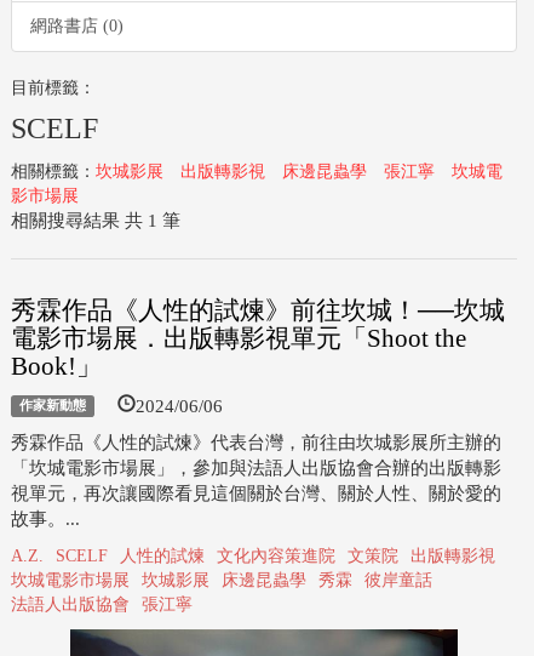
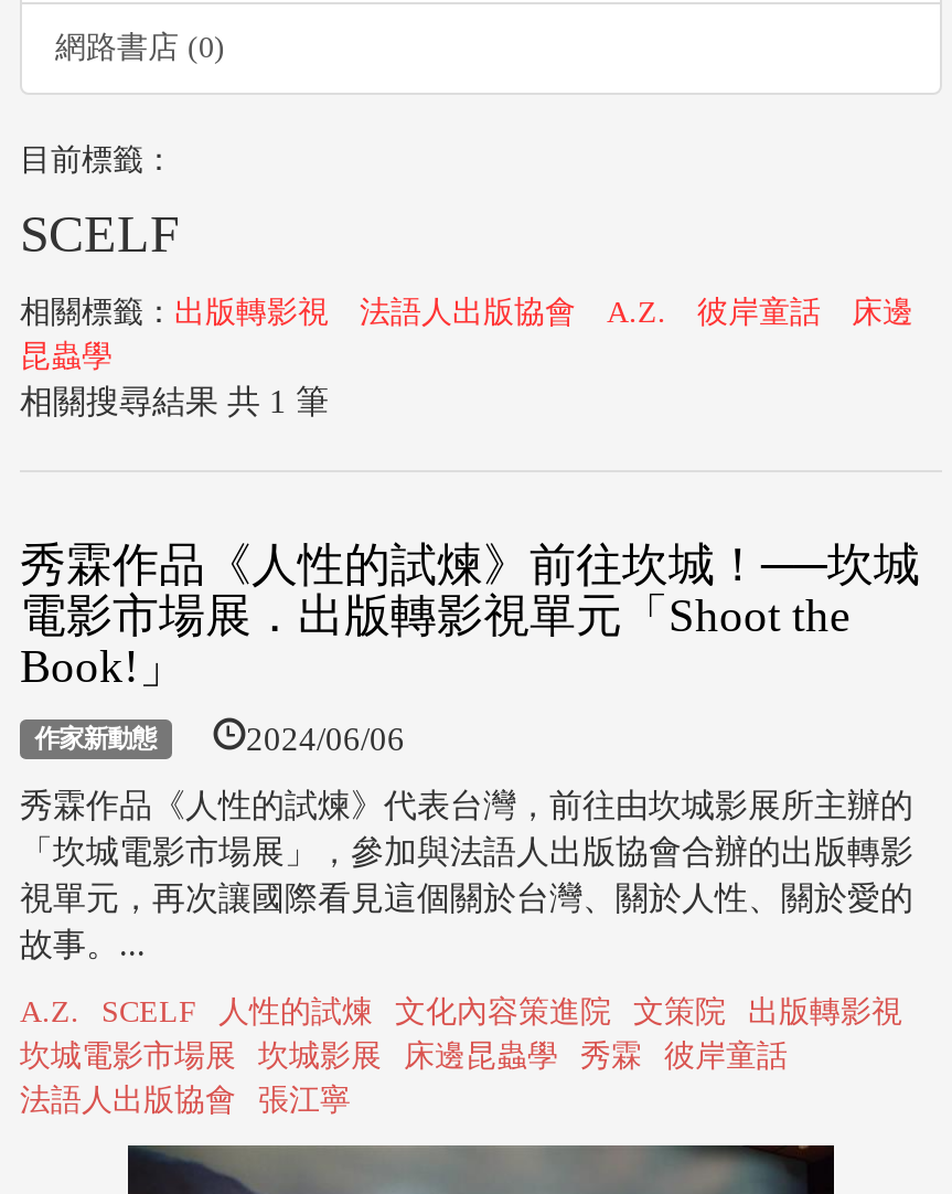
- 相關標籤：坎城影展
- 出版轉影視
- 床邊昆蟲學
- 張江寧
- 坎城電
- 影市場展
+ 相關標籤：出版轉影視
+ 法語人出版協會
+ A.Z.
+ 彼岸童話
+ 床邊
+ 昆蟲學
